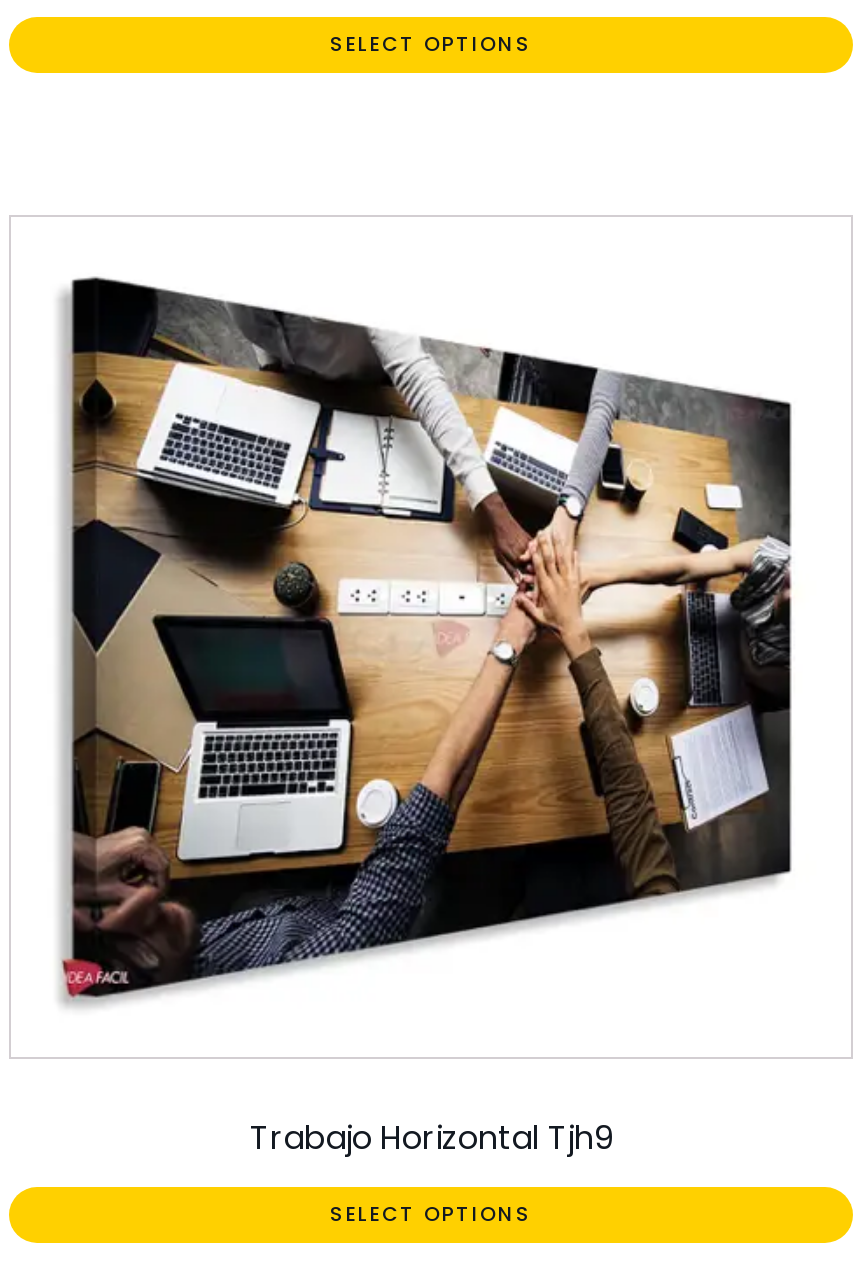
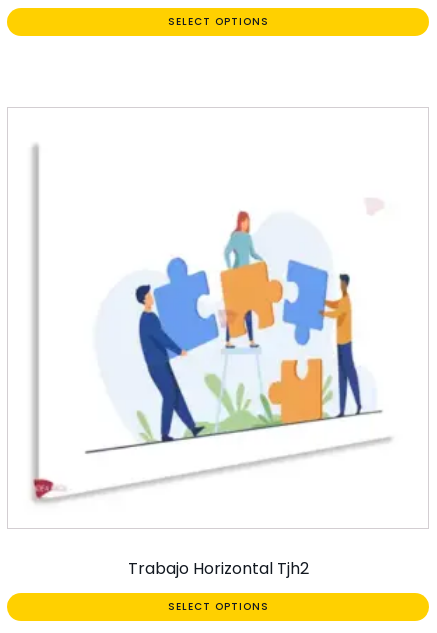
- [image]
+ [image]

- Trabajo Horizontal Tjh9
+ Trabajo Horizontal Tjh2
